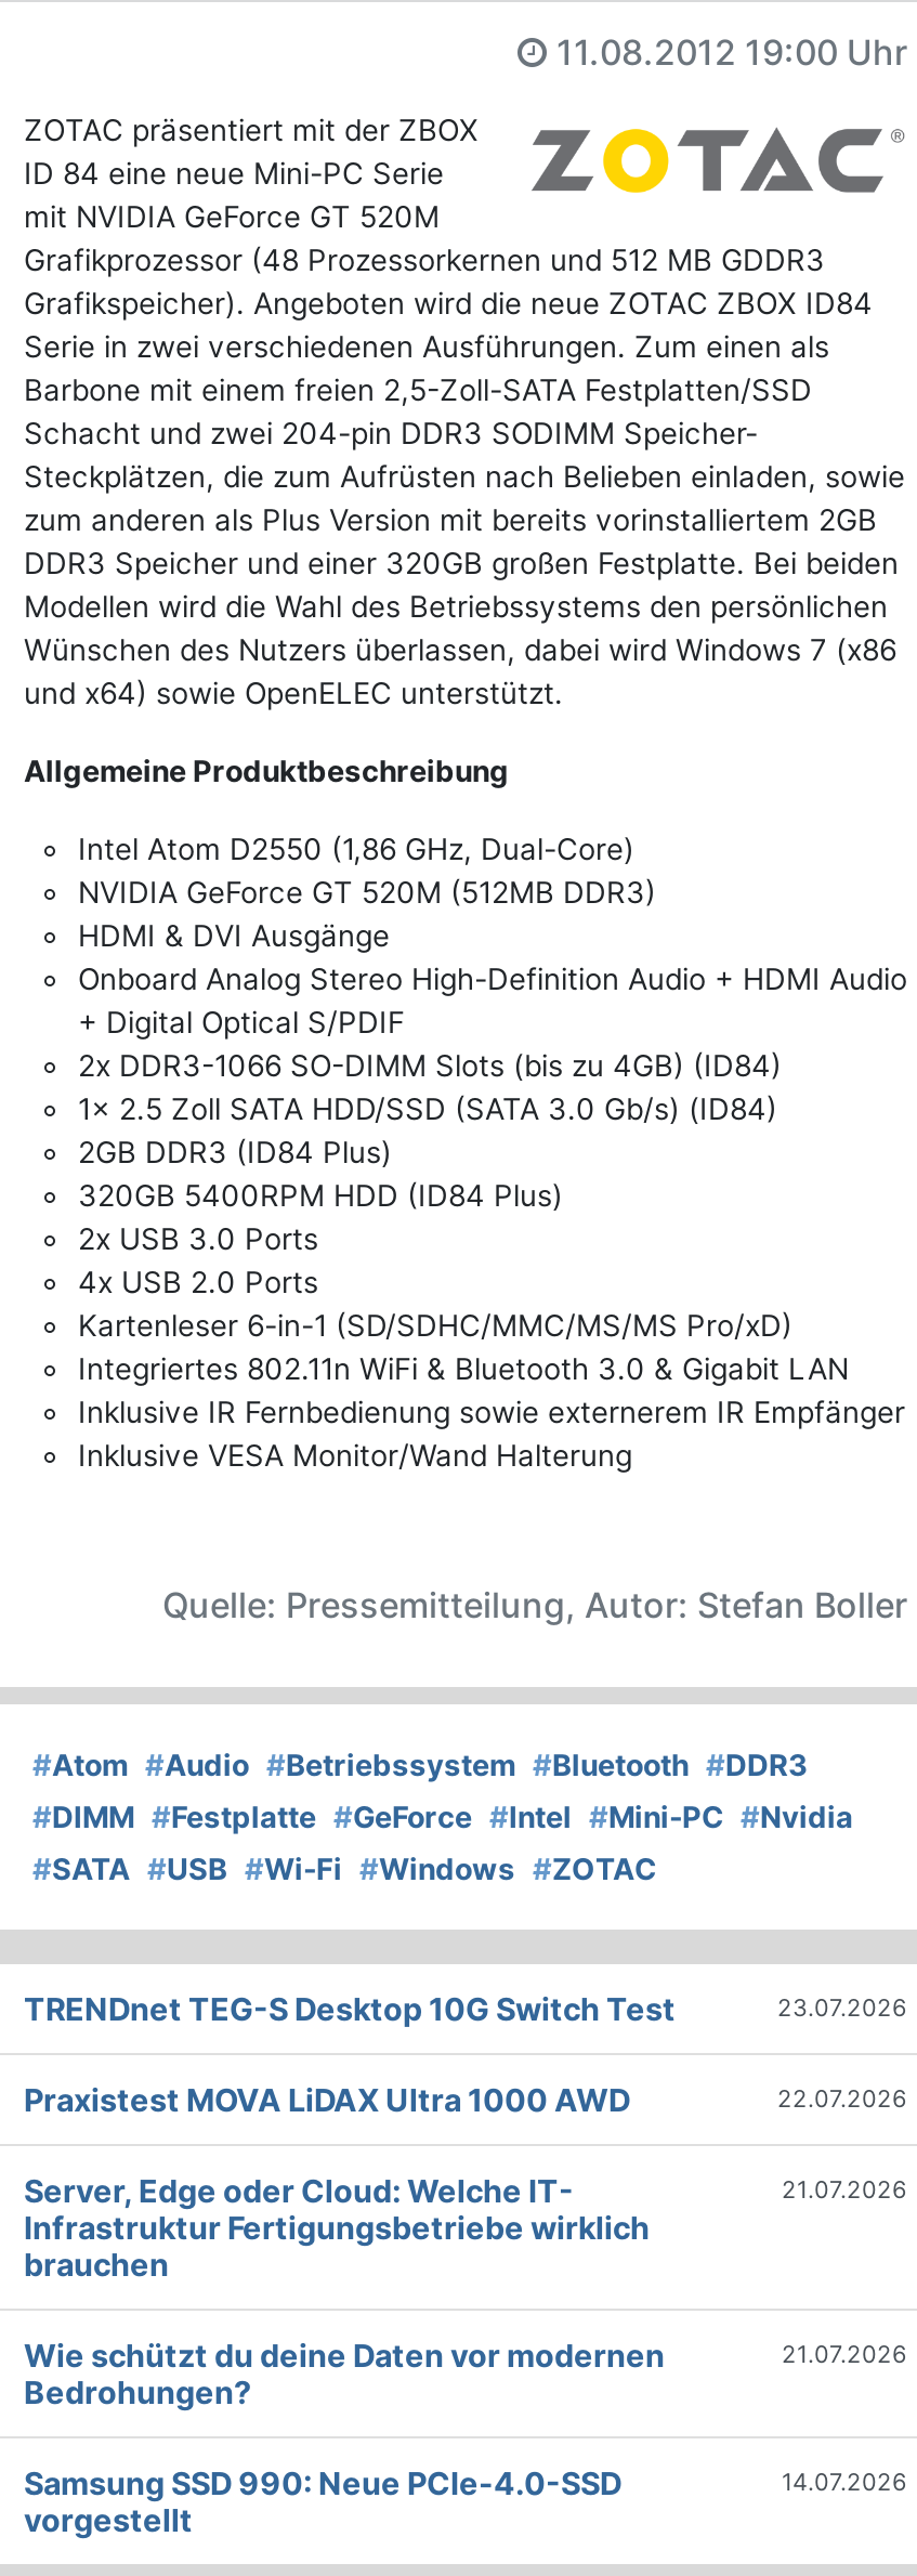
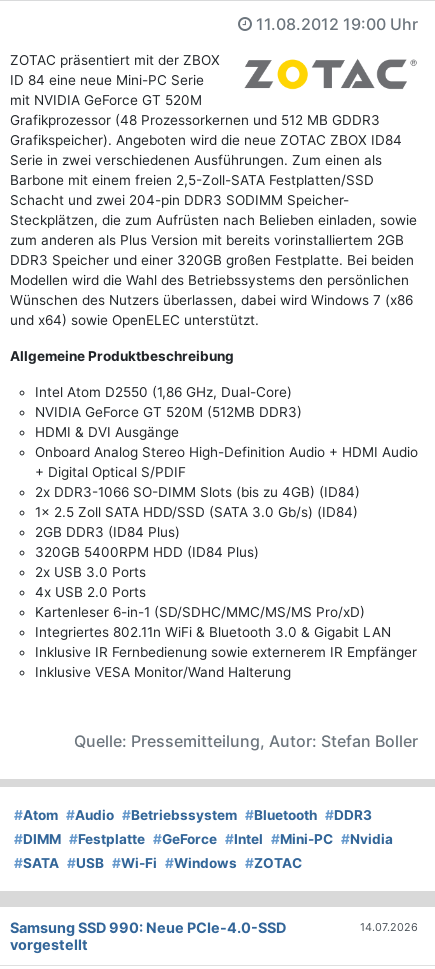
- TRENDnet TEG-S Desktop 10G Switch Test
- 23.07.2026
- Praxistest MOVA LiDAX Ultra 1000 AWD
- 22.07.2026
- Server, Edge oder Cloud: Welche IT-
- Infrastruktur Fertigungsbetriebe wirklich
- brauchen

- 21.07.2026

- Wie schützt du deine Daten vor modernen
- Bedrohungen?

- 21.07.2026
